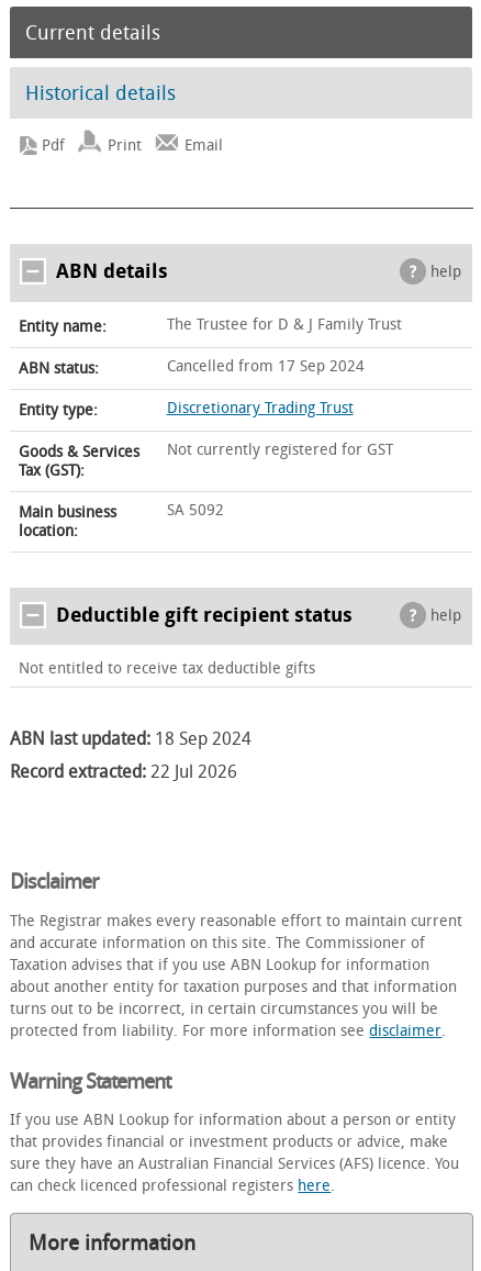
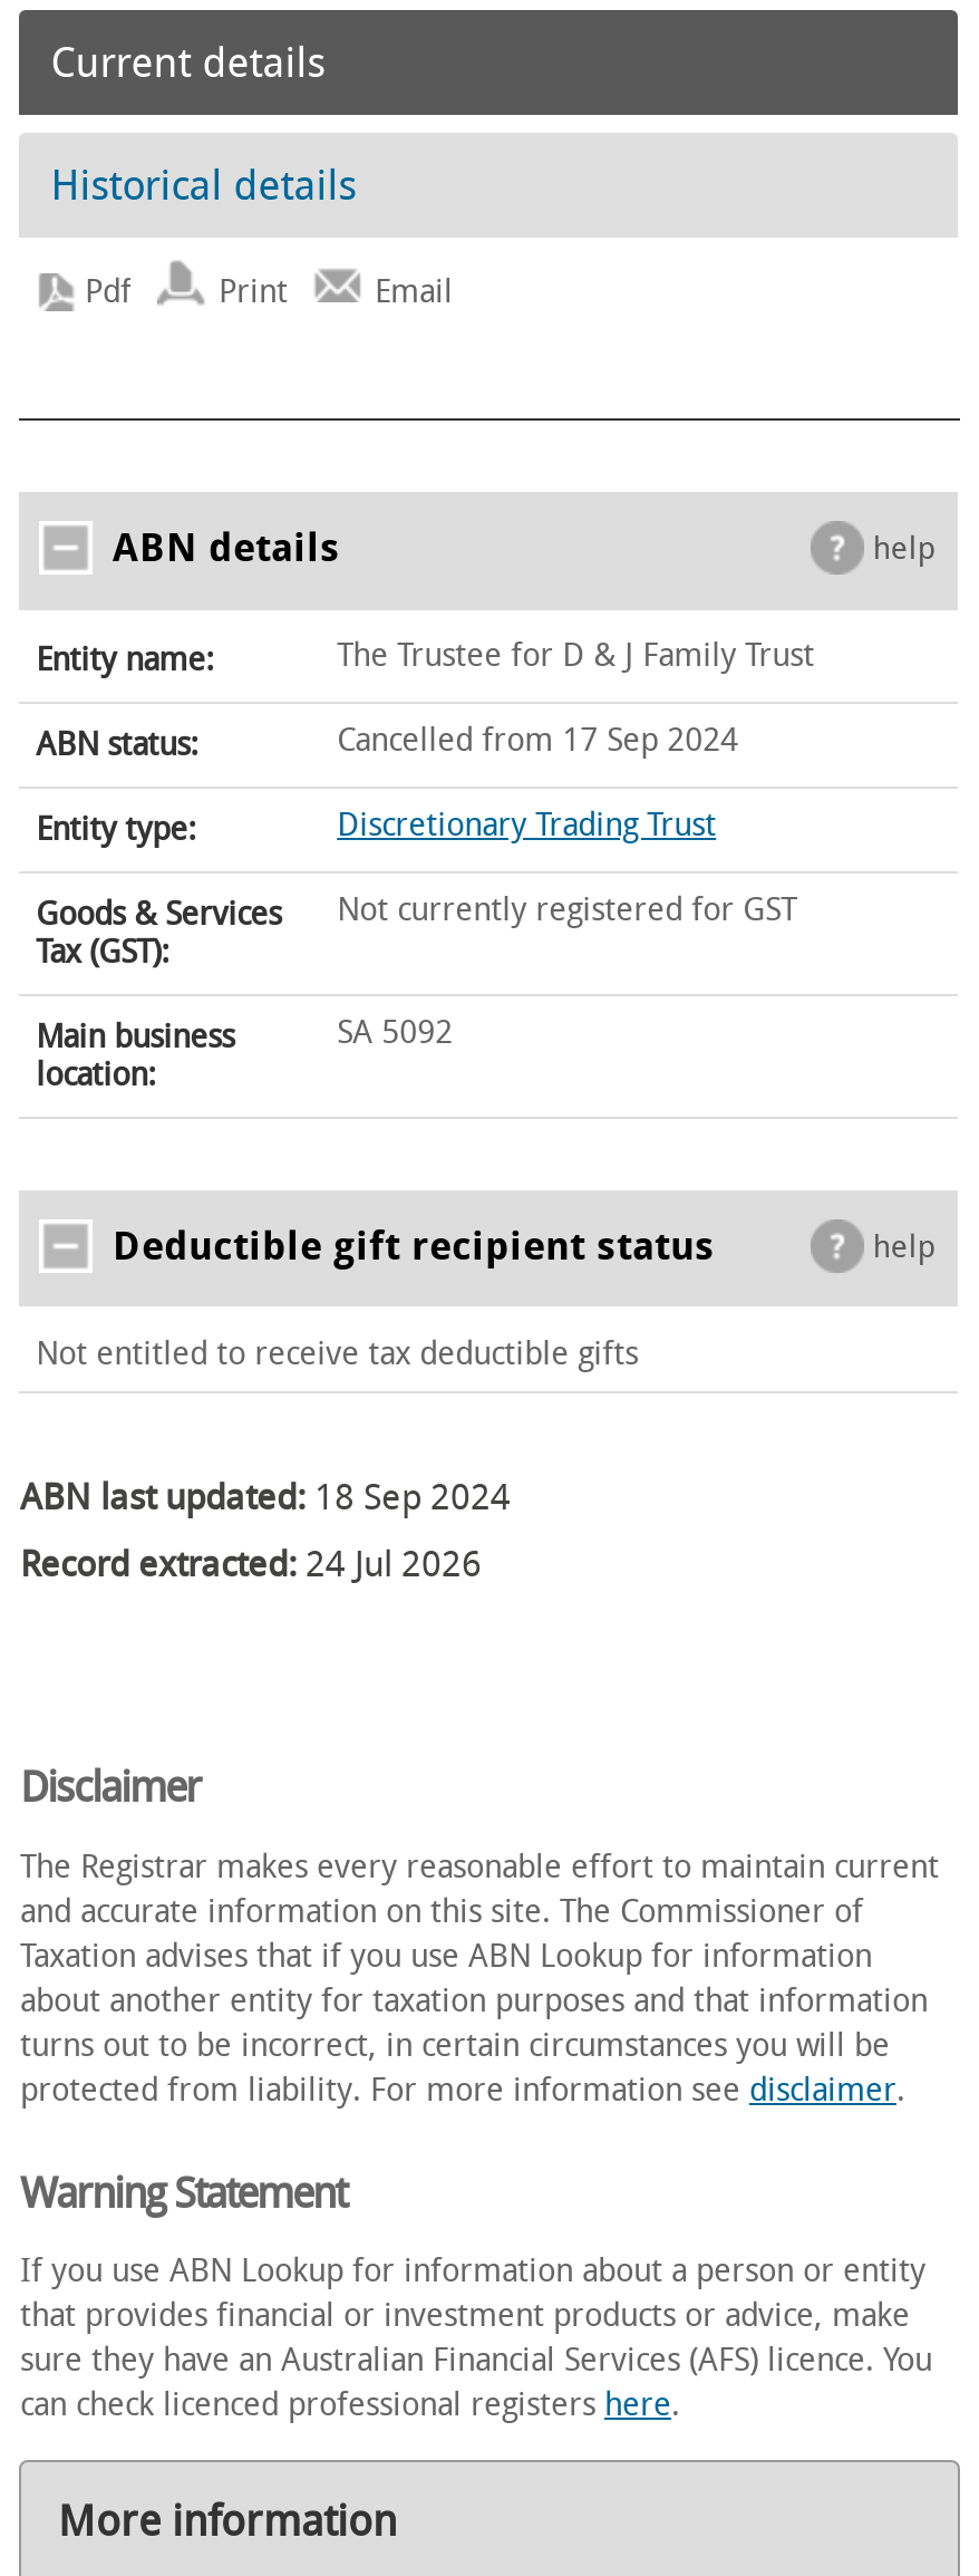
- Record extracted: 22 Jul 2026
+ Record extracted: 24 Jul 2026
